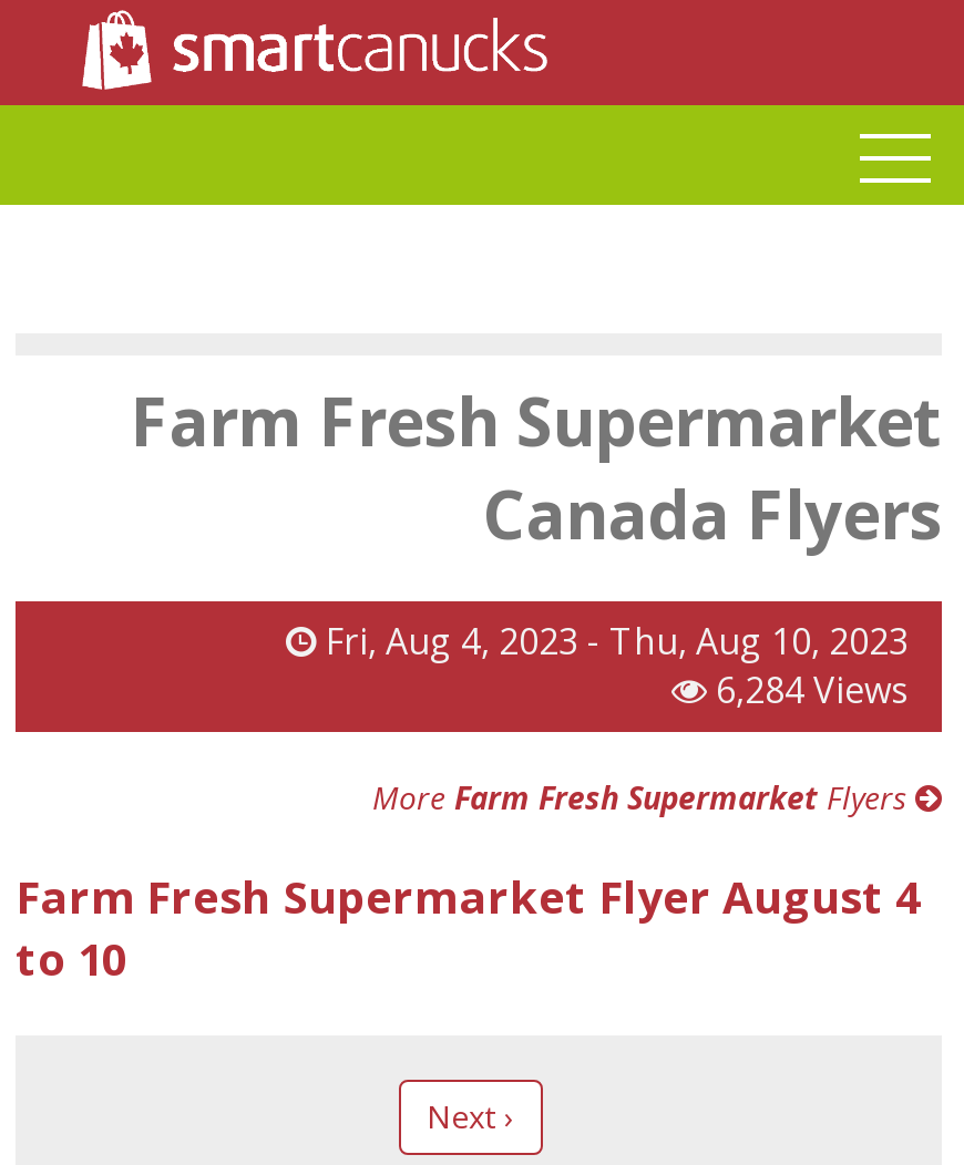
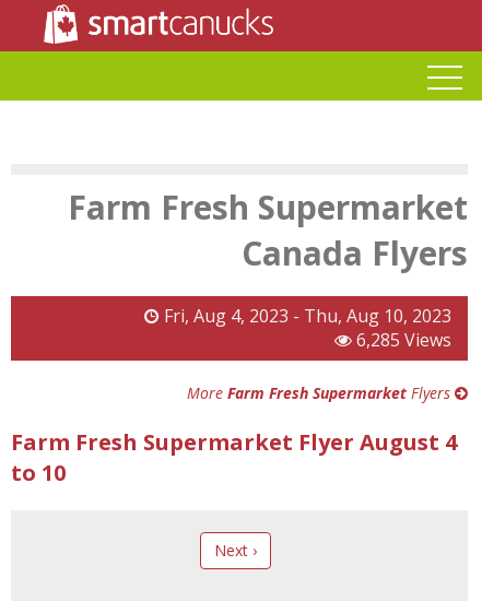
- 6,284 Views
+ 6,285 Views
